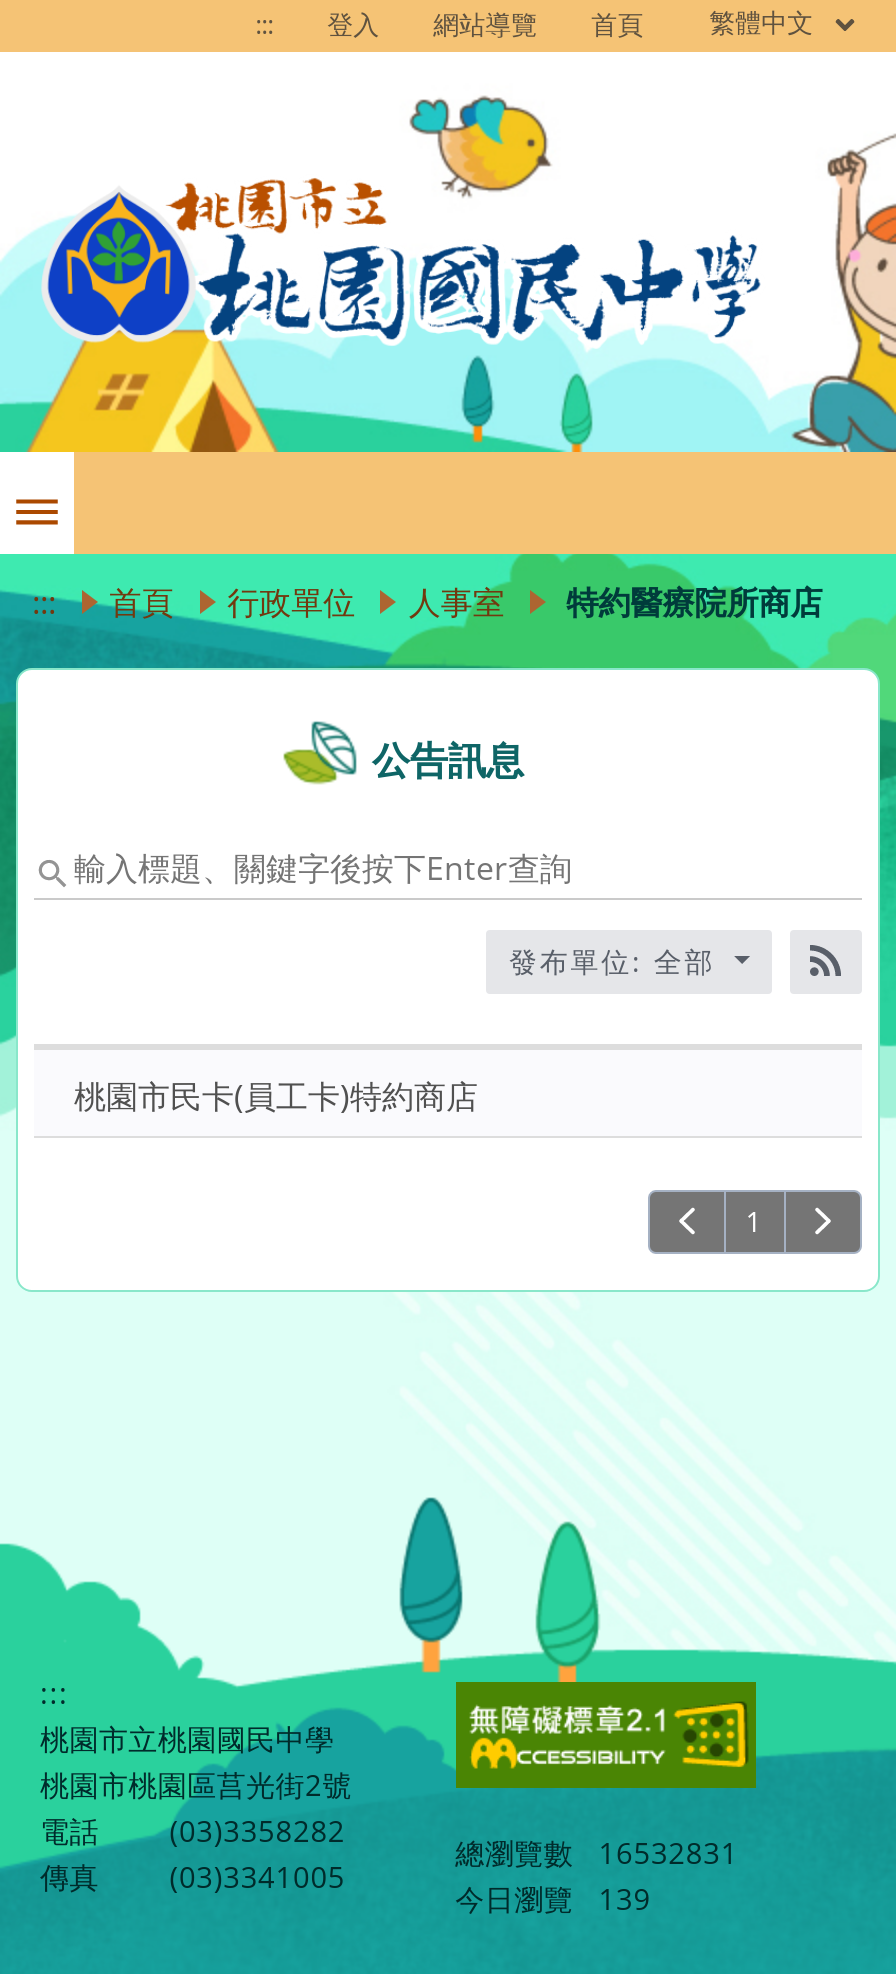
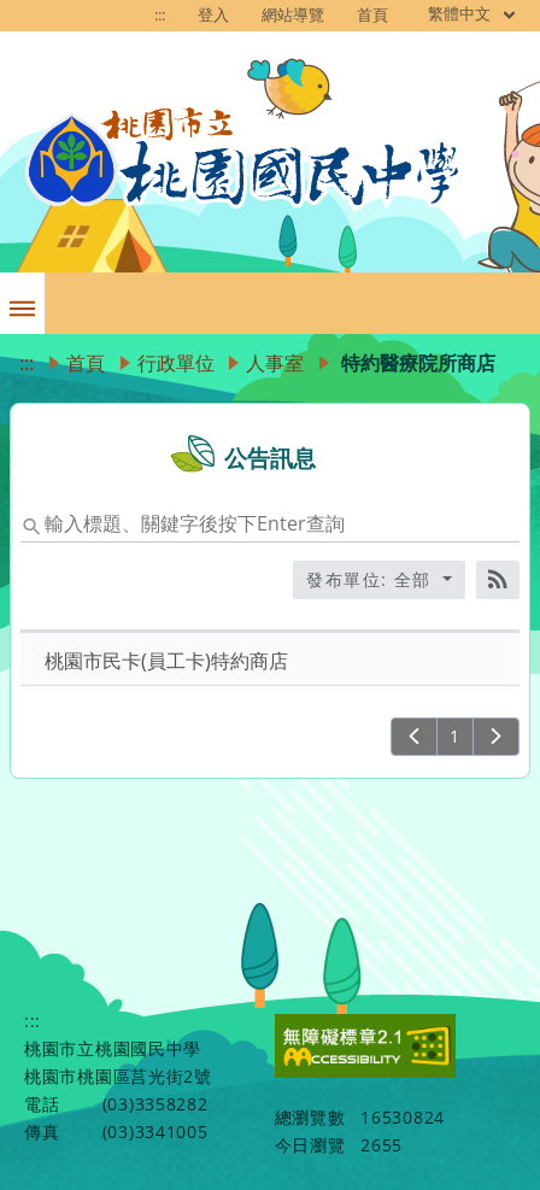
- 總瀏覽數 16532831
+ 總瀏覽數 16530824

- 今日瀏覽 139
+ 今日瀏覽 2655
